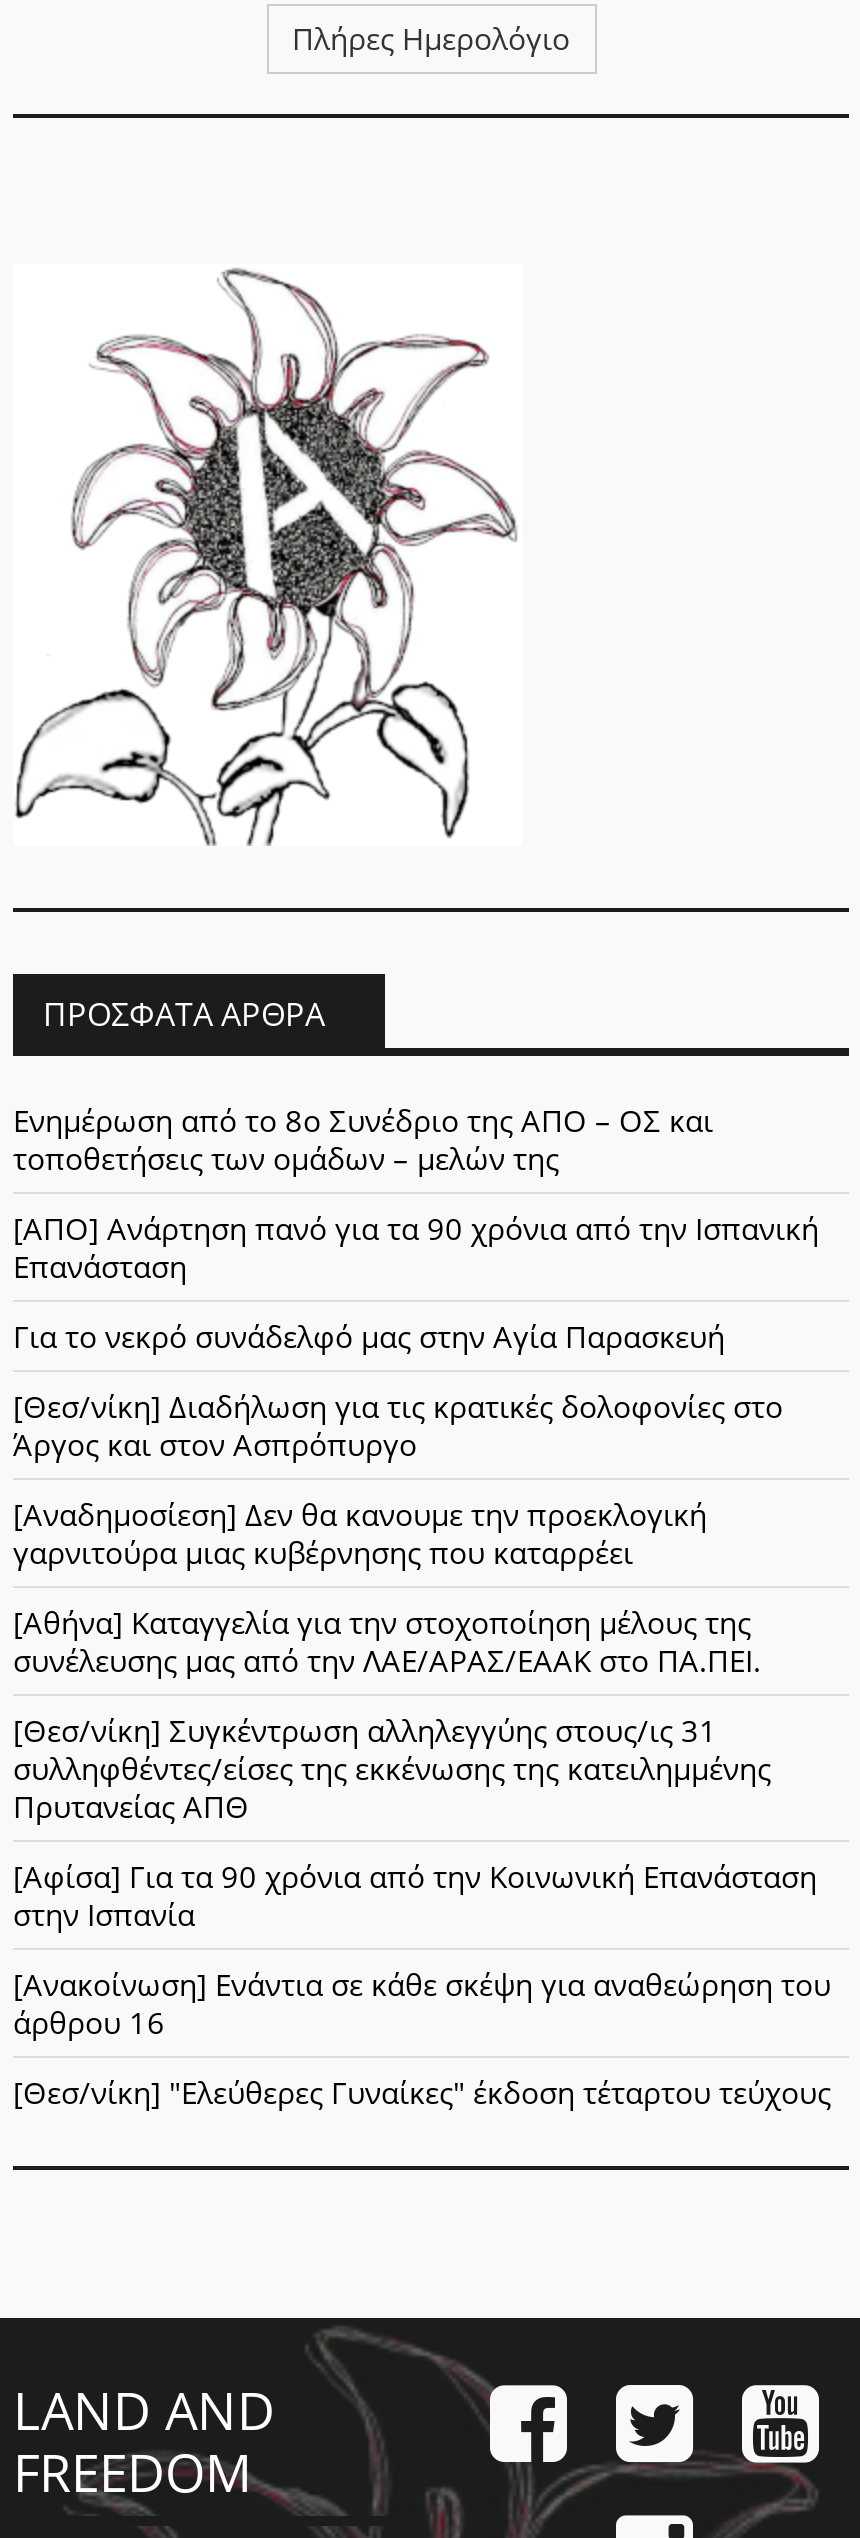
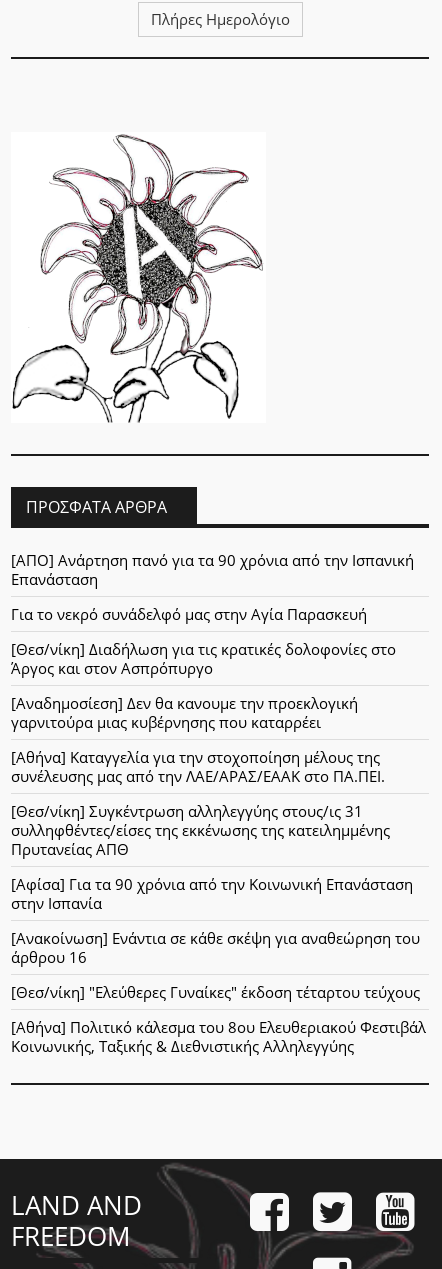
- Ενημέρωση από το 8ο Συνέδριο της ΑΠΟ – ΟΣ και
- τοποθετήσεις των ομάδων – μελών της

moved up: [ΑΠΟ] Ανάρτηση πανό για τα 90 χρόνια από την Ισπανική | Επανάσταση | Για το νεκρό συνάδελφό μας στην Αγία Παρασκευή | ... | άρθρου 16 | [Θεσ/νίκη] "Ελεύθερες Γυναίκες" έκδοση τέταρτου τεύχους

+ [Αθήνα] Πολιτικό κάλεσμα του 8ου Ελευθεριακού Φεστιβάλ
+ Κοινωνικής, Ταξικής & Διεθνιστικής Αλληλεγγύης
